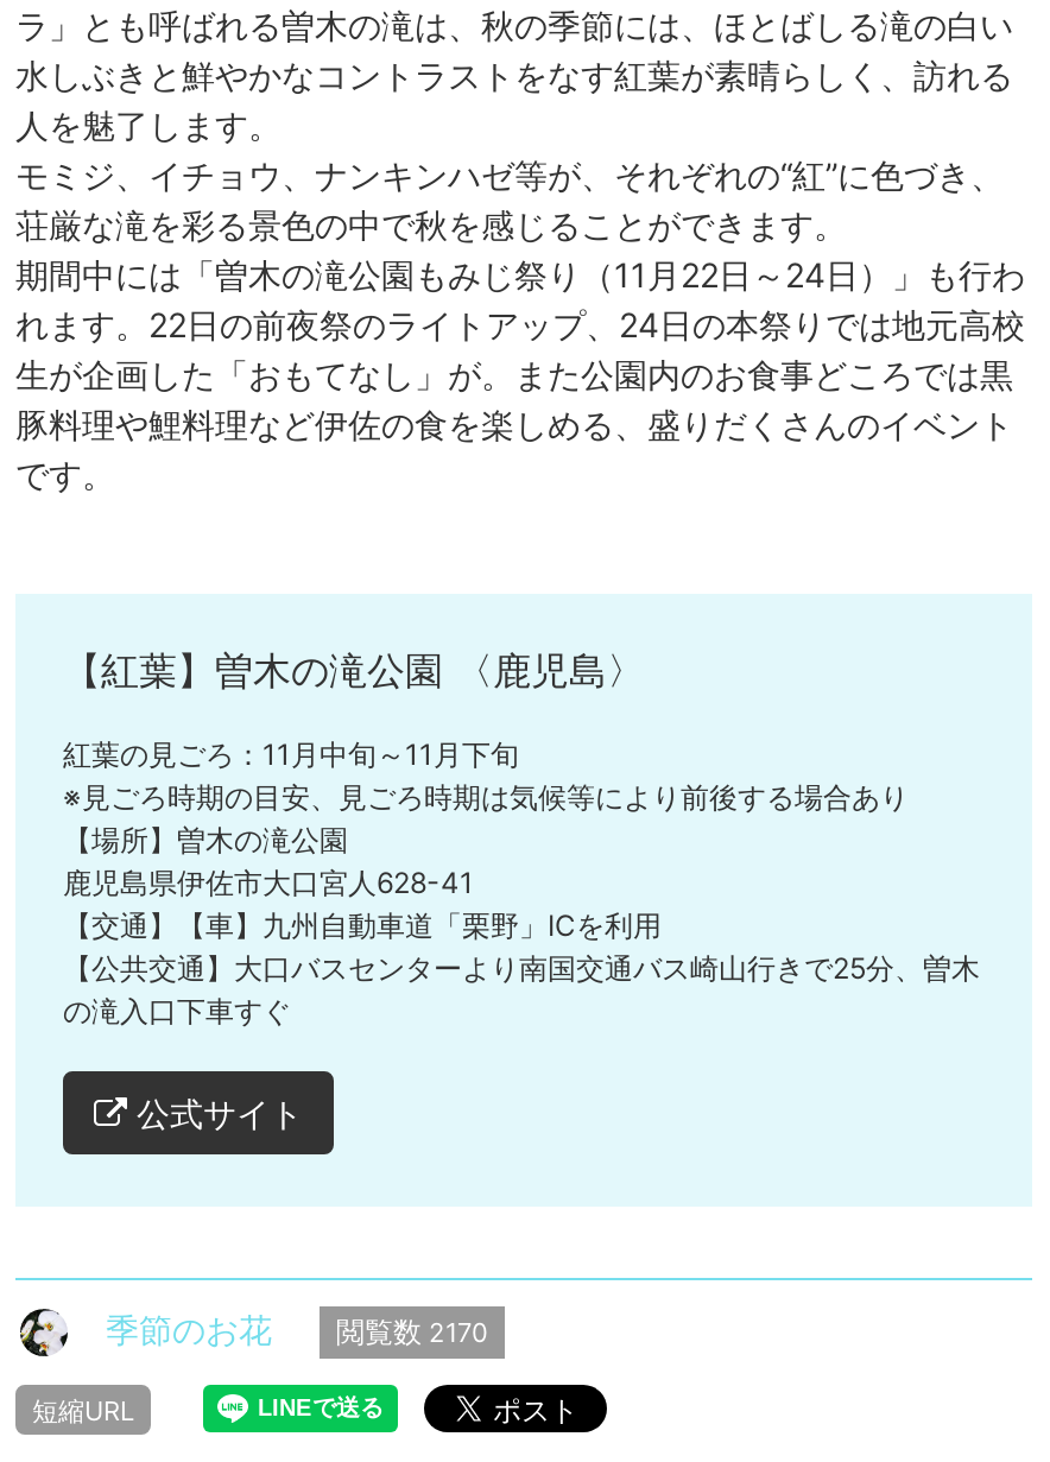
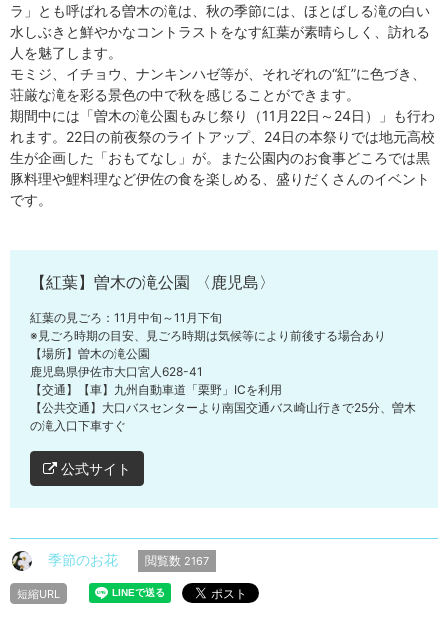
- 季節のお花 閲覧数2170
+ 季節のお花 閲覧数2167
